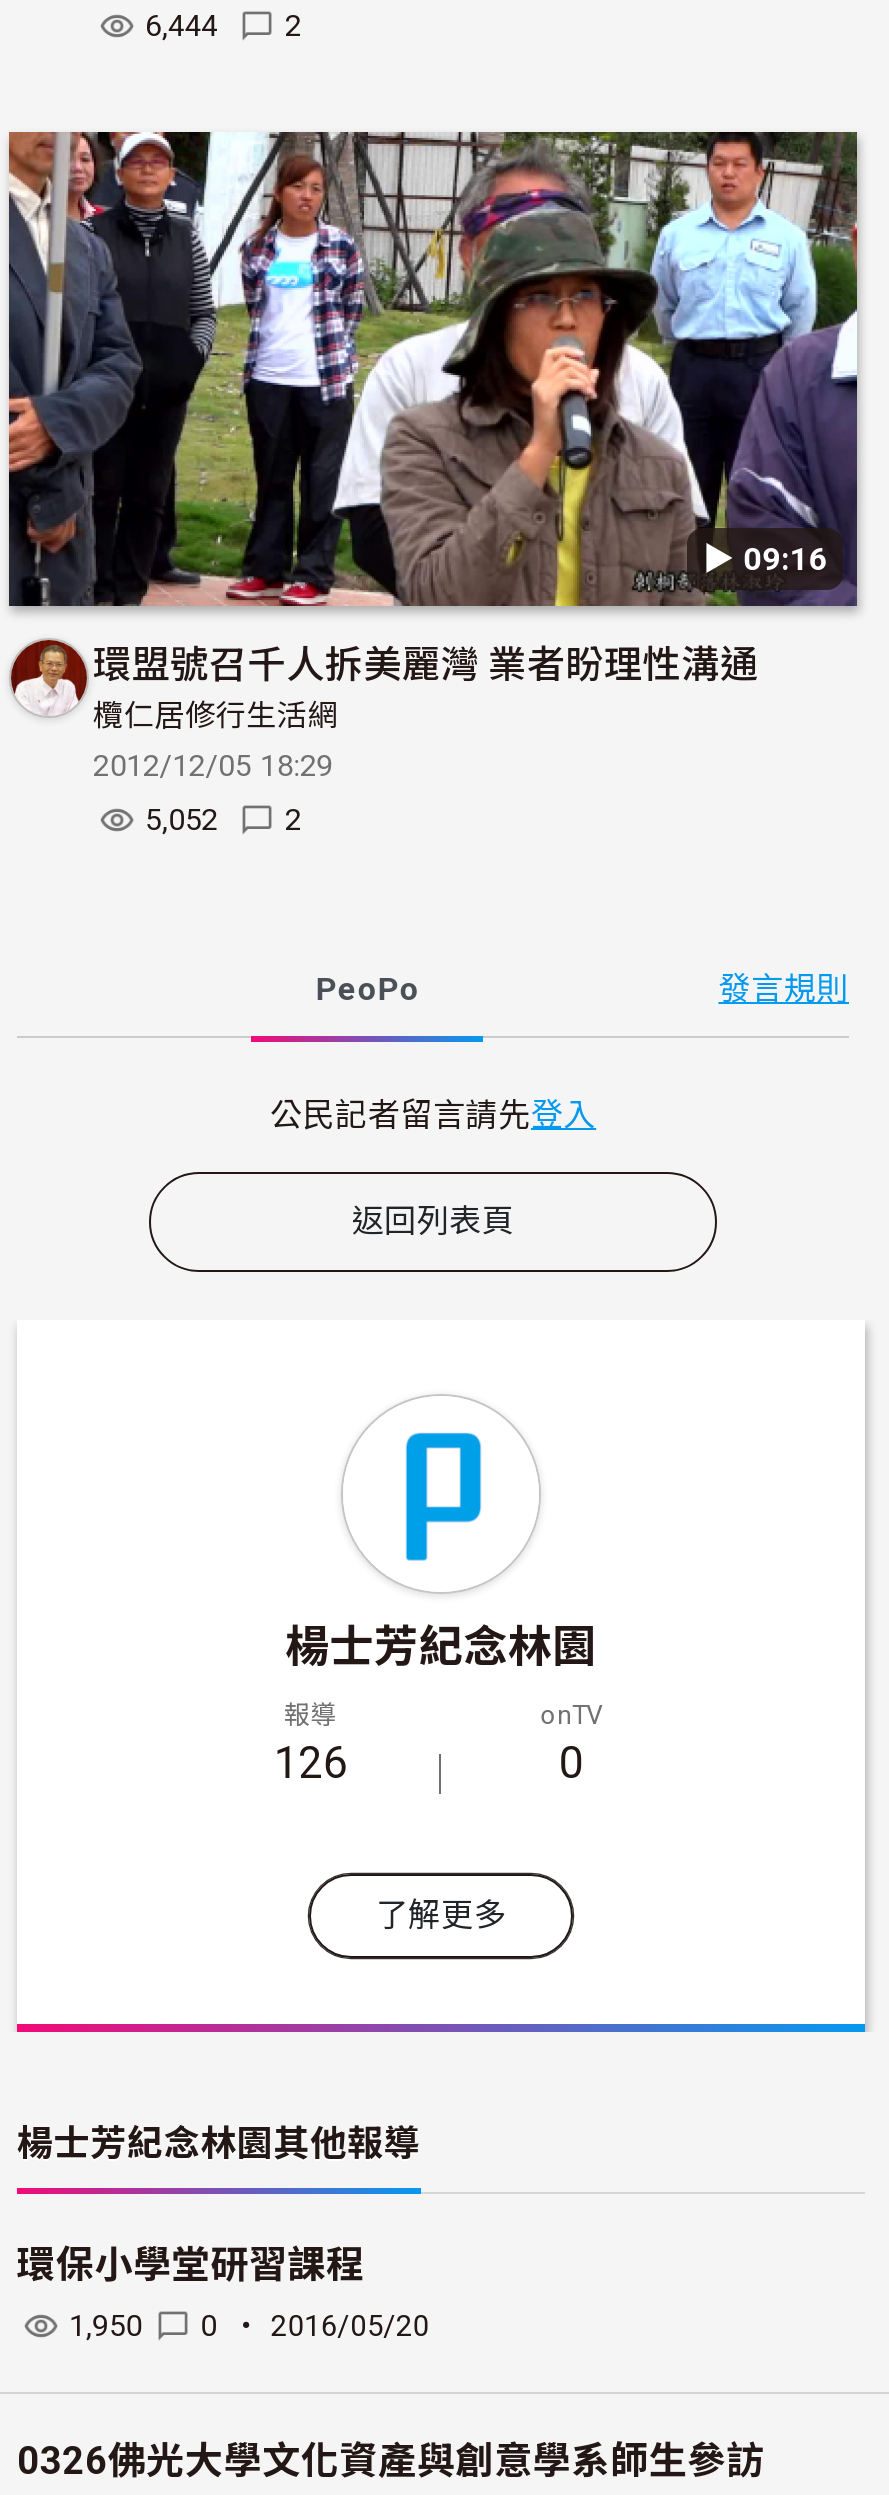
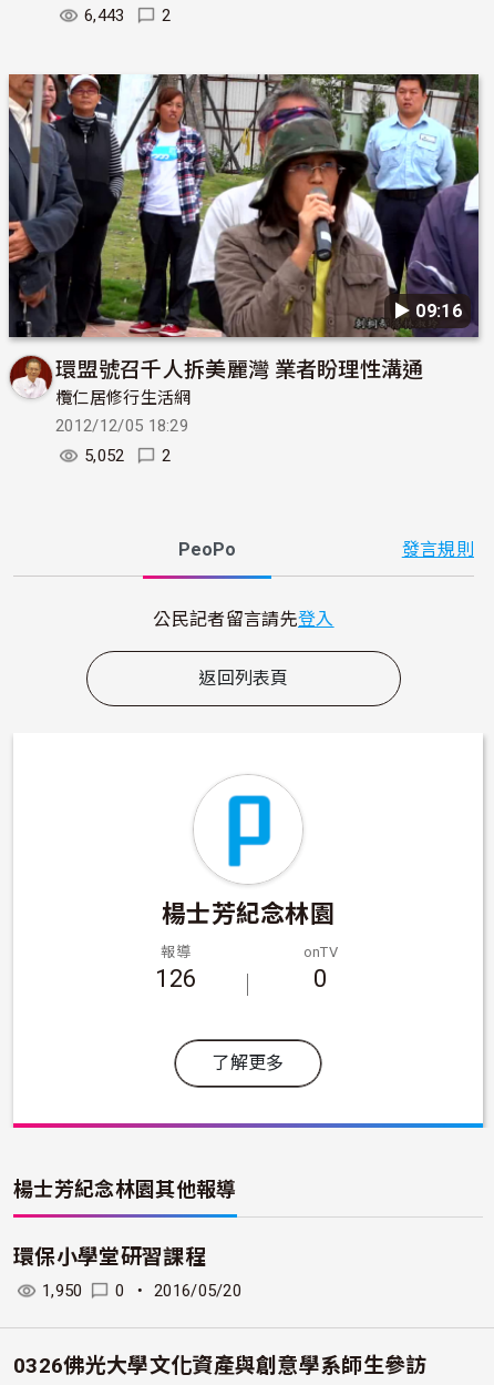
- 6,444 2
+ 6,443 2
